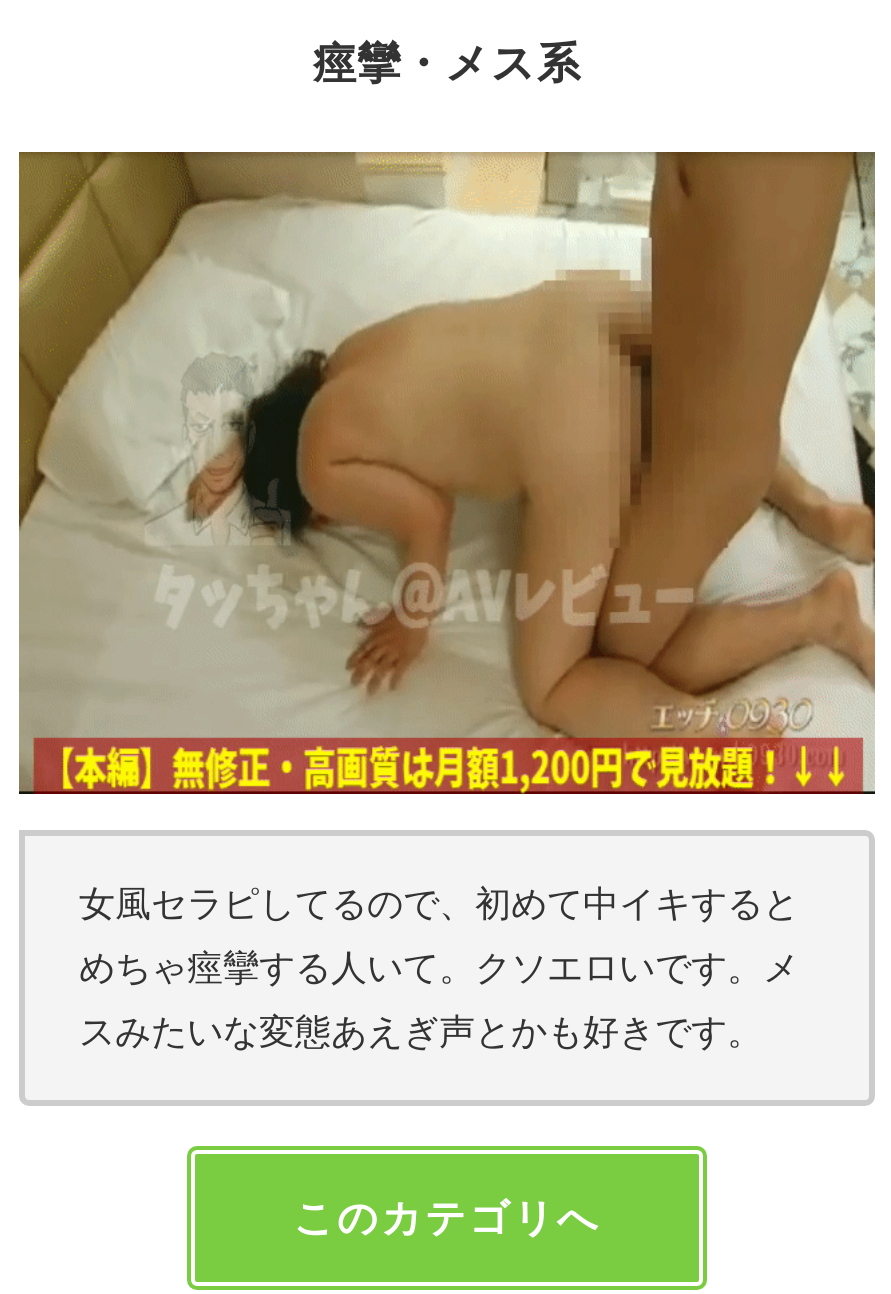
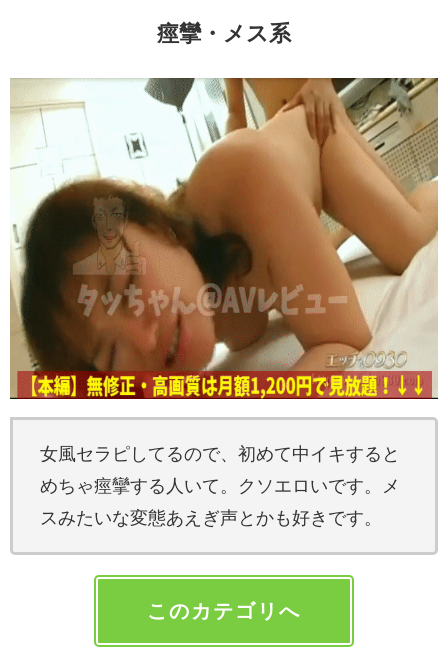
- [image]
+ [image]
